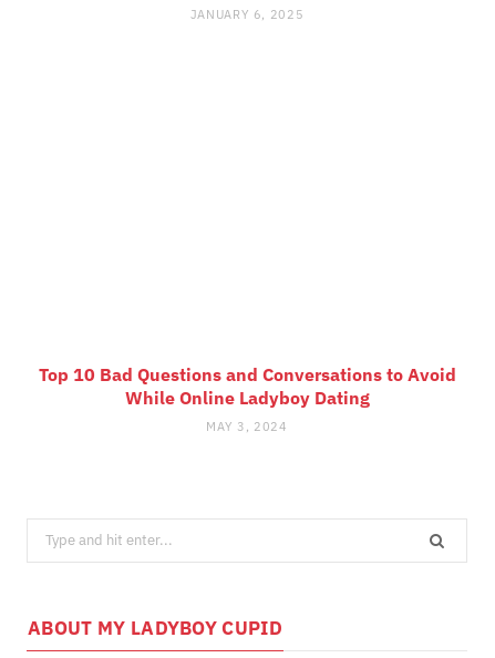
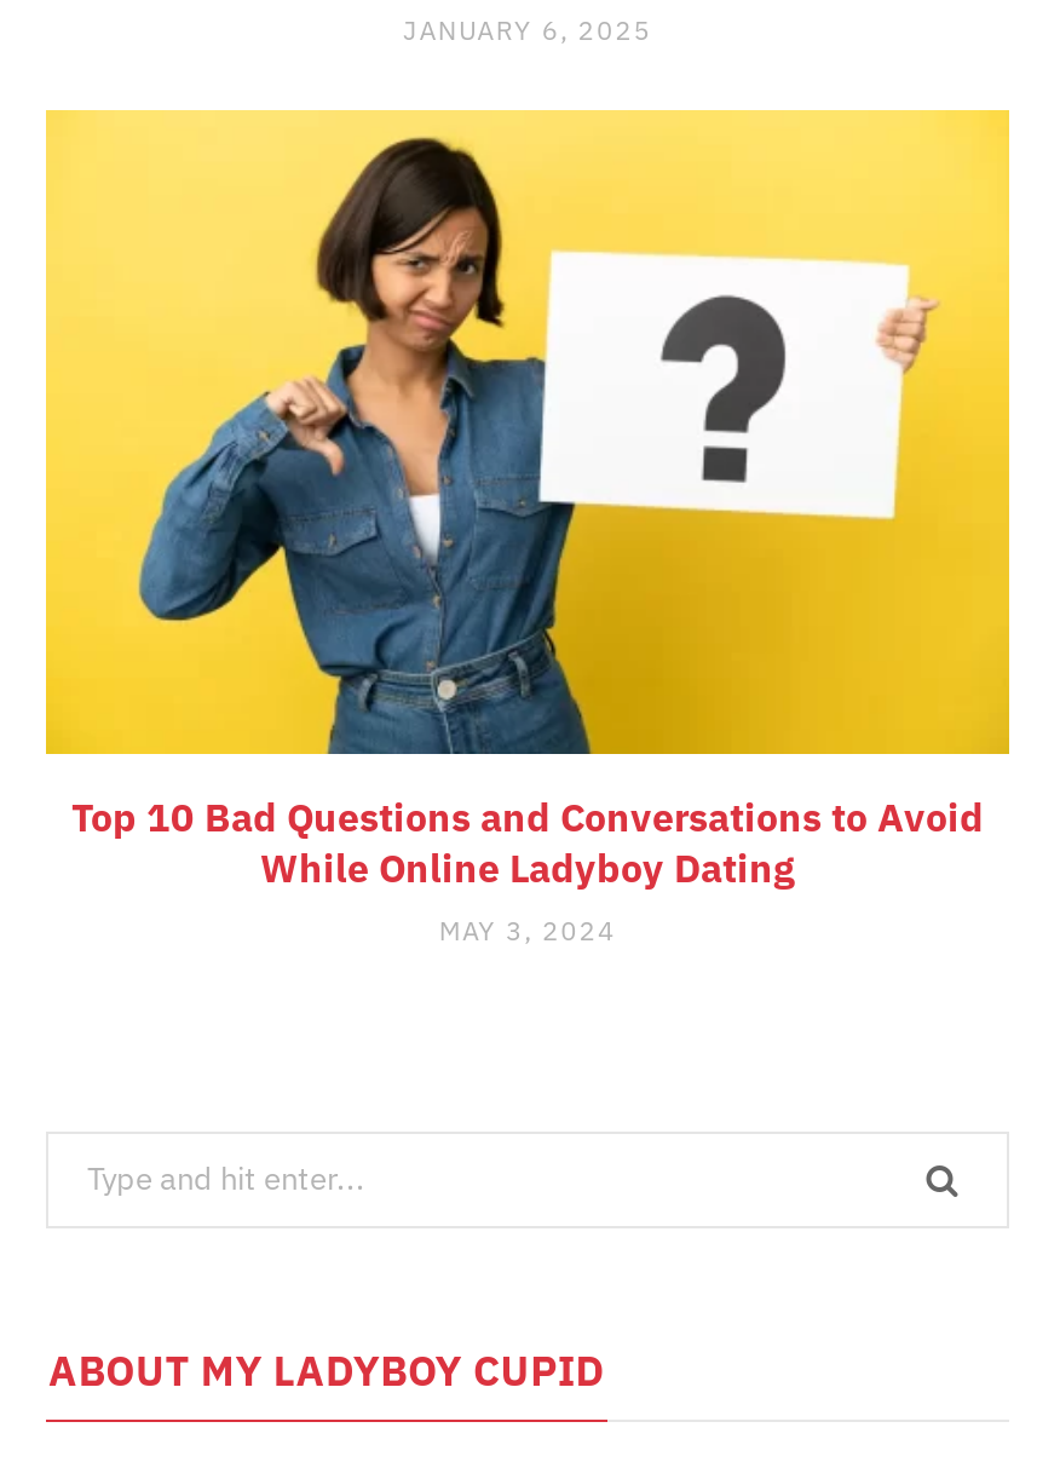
+ [image]
